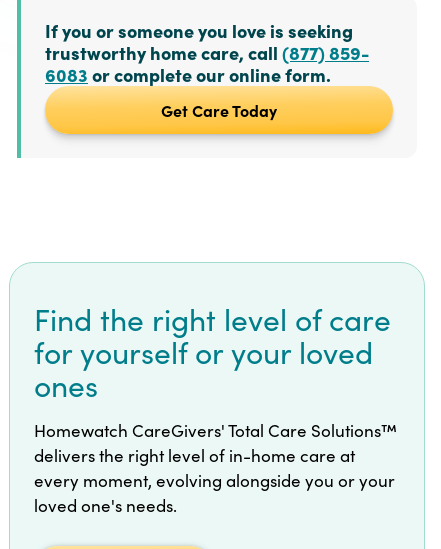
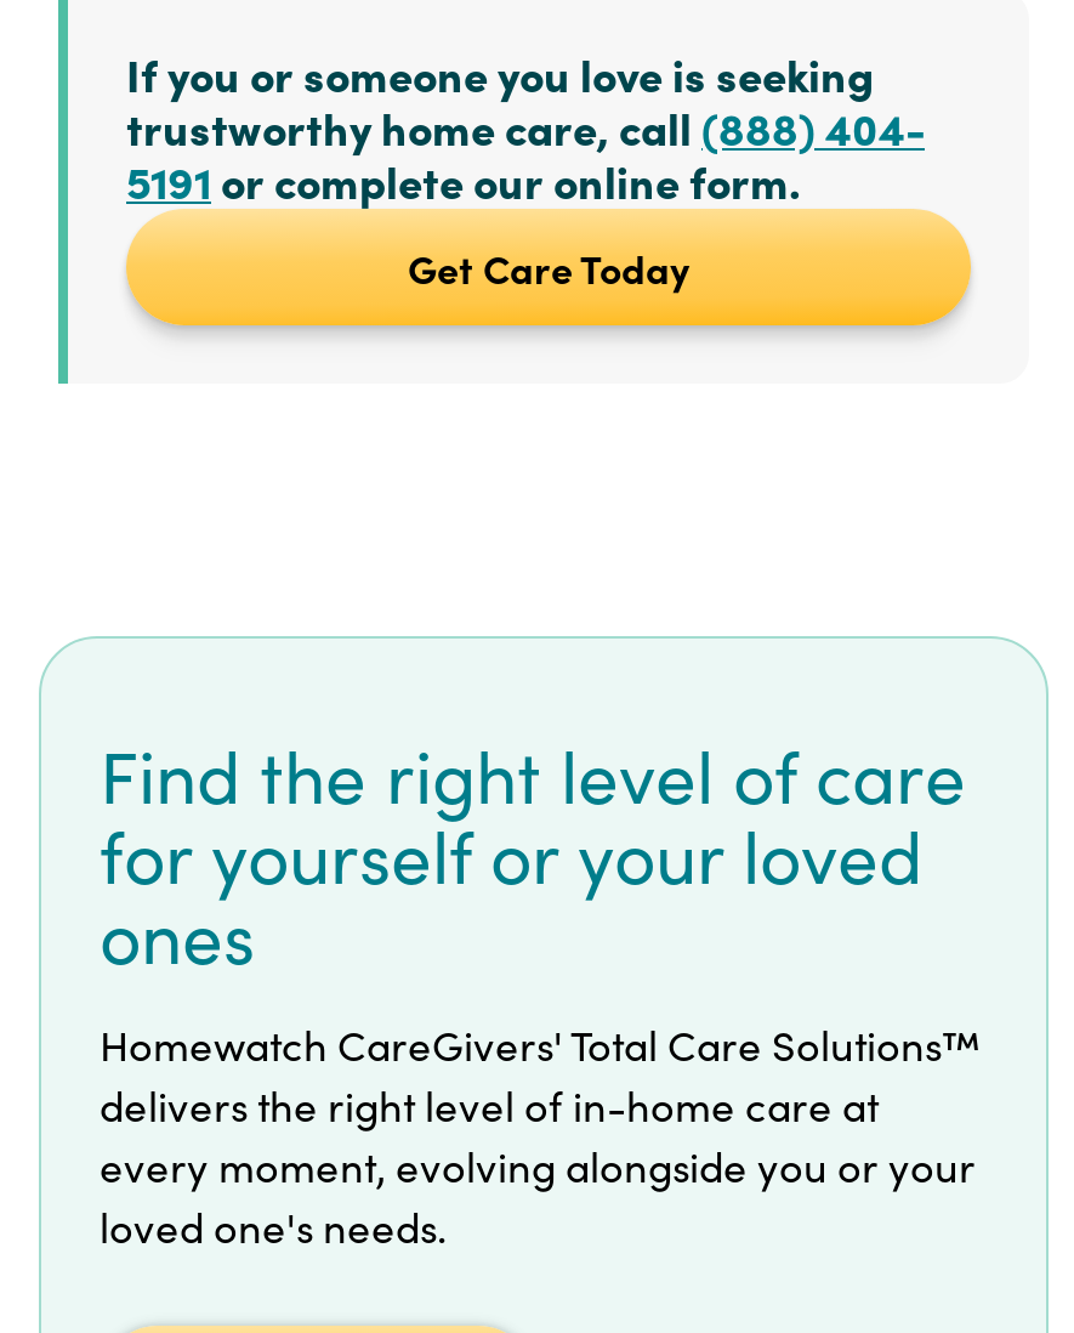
- trustworthy home care, call (877) 859-
+ trustworthy home care, call (888) 404-

- 6083 or complete our online form.
+ 5191 or complete our online form.
